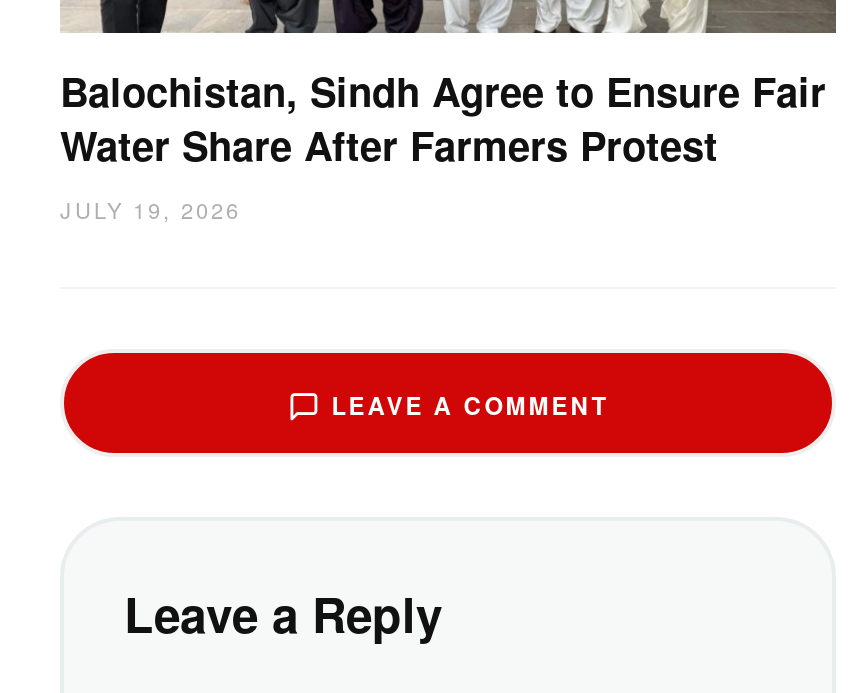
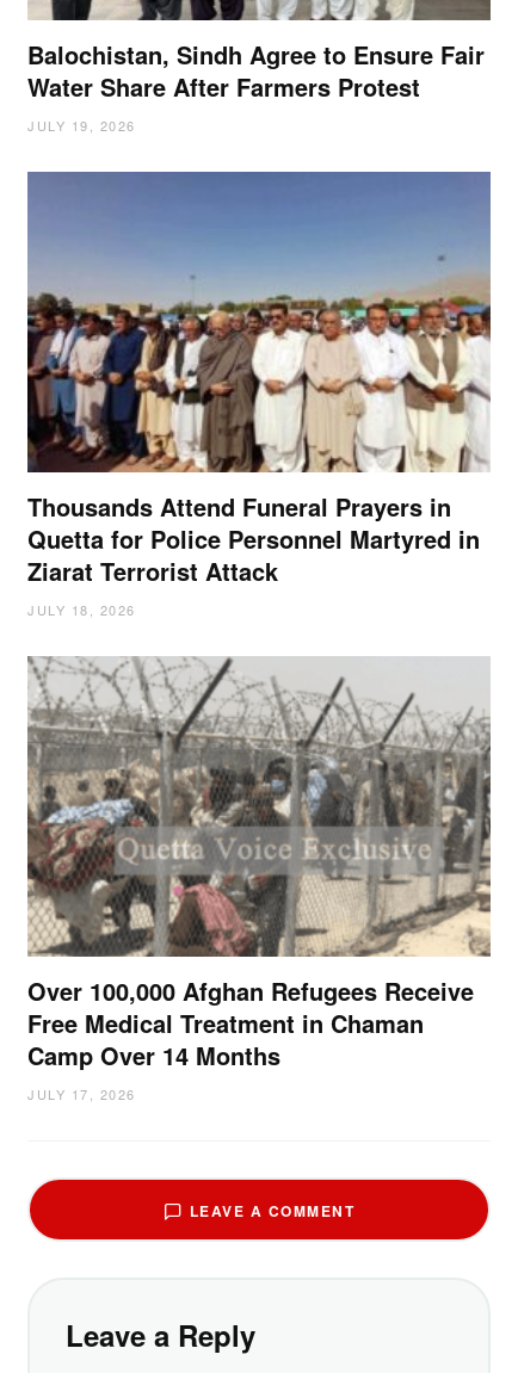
+ [image]
+ Thousands Attend Funeral Prayers in
+ Quetta for Police Personnel Martyred in
+ Ziarat Terrorist Attack
+ JULY 18, 2026

+ [image]
+ Over 100,000 Afghan Refugees Receive
+ Free Medical Treatment in Chaman
+ Camp Over 14 Months
+ JULY 17, 2026
